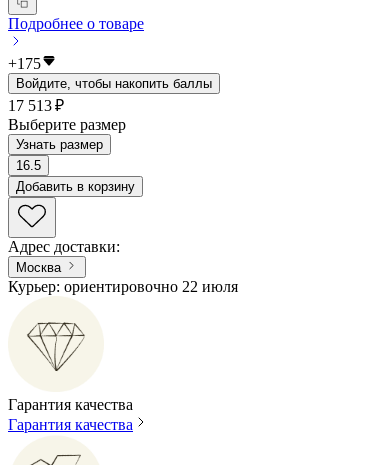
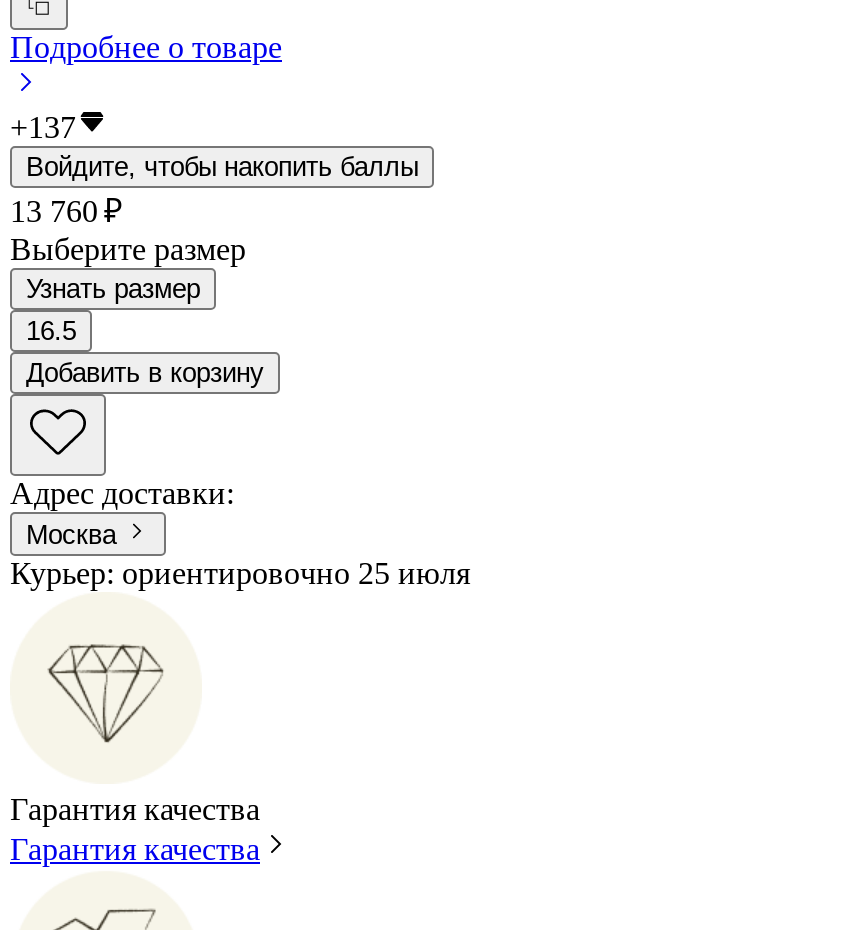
- +175
+ +137

- 17 513 ₽
+ 13 760 ₽

- Курьер: ориентировочно 22 июля
+ Курьер: ориентировочно 25 июля
